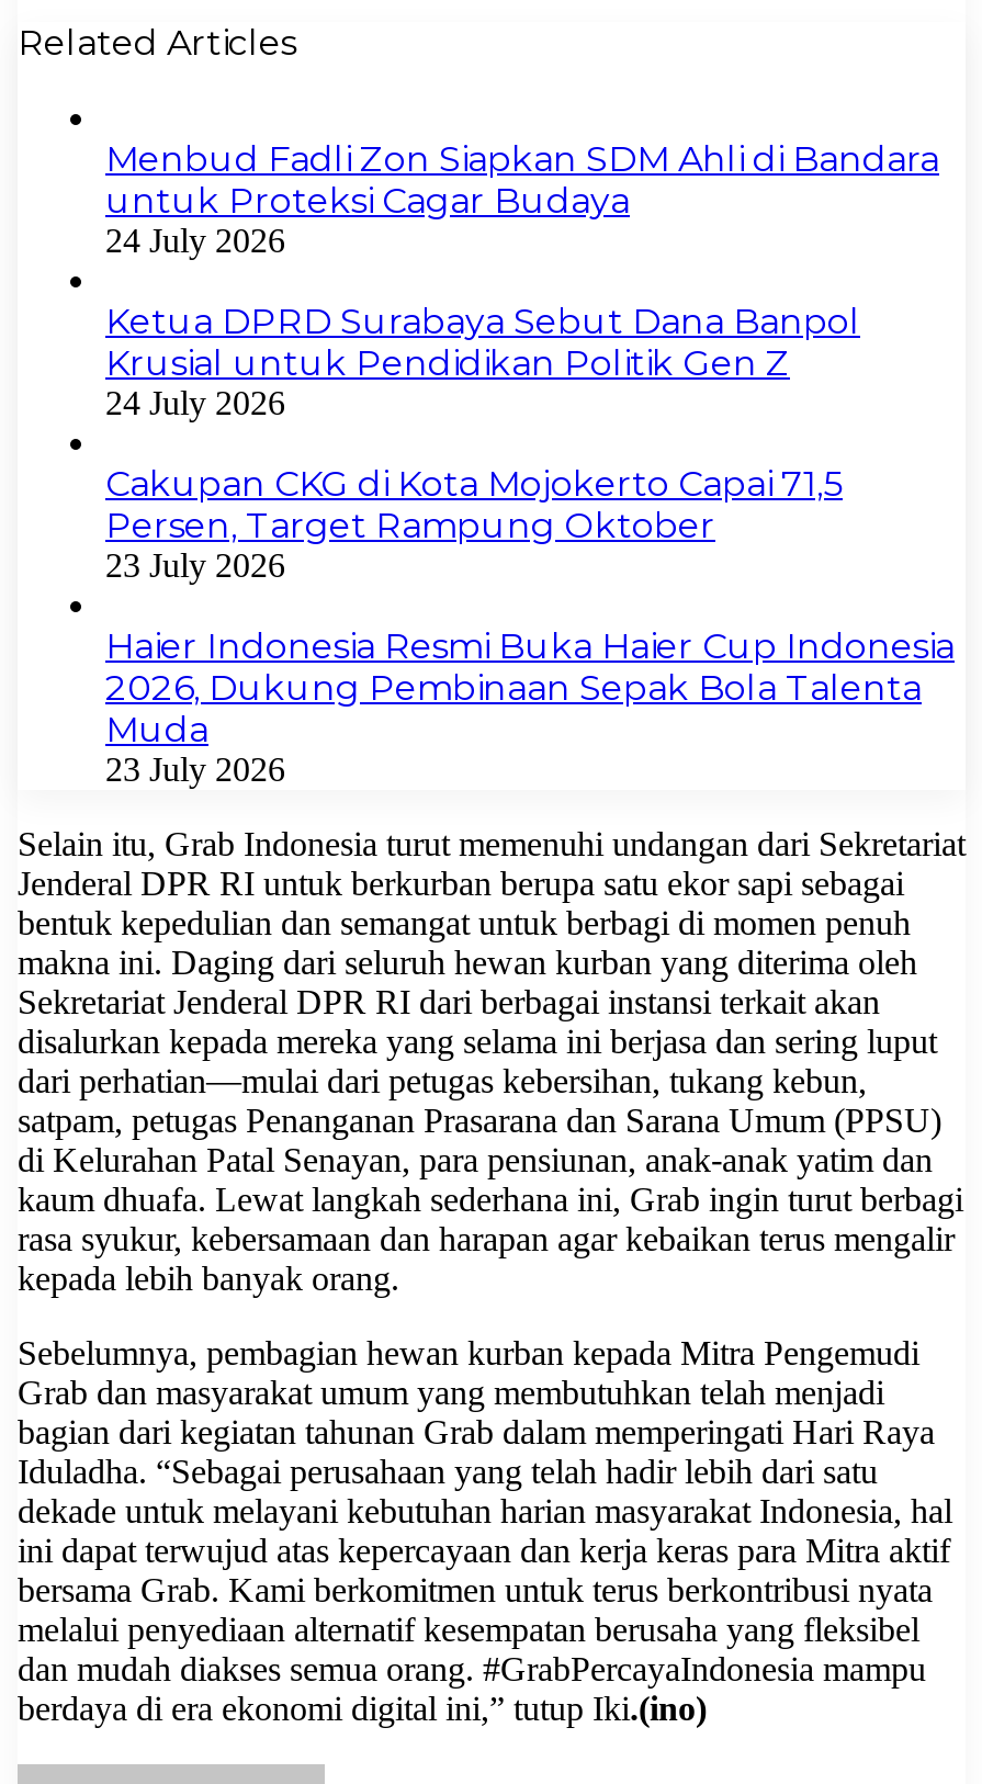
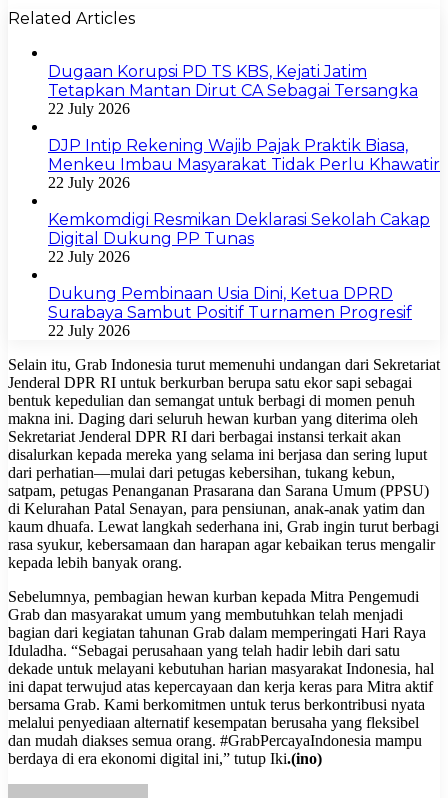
- Menbud Fadli Zon Siapkan SDM Ahli di Bandara
- untuk Proteksi Cagar Budaya
- 24 July 2026
+ Dugaan Korupsi PD TS KBS, Kejati Jatim
+ Tetapkan Mantan Dirut CA Sebagai Tersangka
+ 22 July 2026

- Ketua DPRD Surabaya Sebut Dana Banpol
- Krusial untuk Pendidikan Politik Gen Z
- 24 July 2026
+ DJP Intip Rekening Wajib Pajak Praktik Biasa,
+ Menkeu Imbau Masyarakat Tidak Perlu Khawatir
+ 22 July 2026

- Cakupan CKG di Kota Mojokerto Capai 71,5
- Persen, Target Rampung Oktober
- 23 July 2026
+ Kemkomdigi Resmikan Deklarasi Sekolah Cakap
+ Digital Dukung PP Tunas
+ 22 July 2026

- Haier Indonesia Resmi Buka Haier Cup Indonesia
- 2026, Dukung Pembinaan Sepak Bola Talenta
- Muda
- 23 July 2026
+ Dukung Pembinaan Usia Dini, Ketua DPRD
+ Surabaya Sambut Positif Turnamen Progresif
+ 22 July 2026
